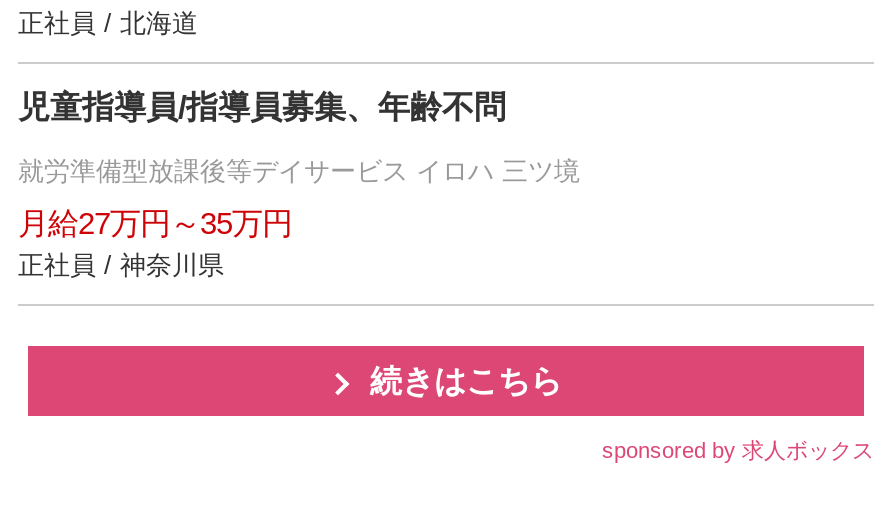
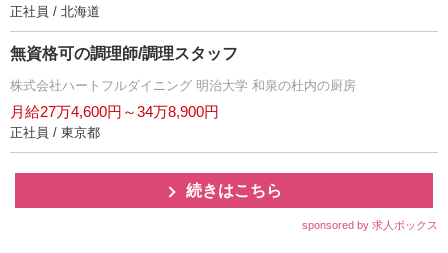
- 児童指導員/指導員募集、年齢不問
+ 無資格可の調理師/調理スタッフ

- 就労準備型放課後等デイサービス イロハ 三ツ境
+ 株式会社ハートフルダイニング 明治大学 和泉の杜内の厨房

- 月給27万円～35万円
- 正社員 / 神奈川県
+ 月給27万4,600円～34万8,900円
+ 正社員 / 東京都
